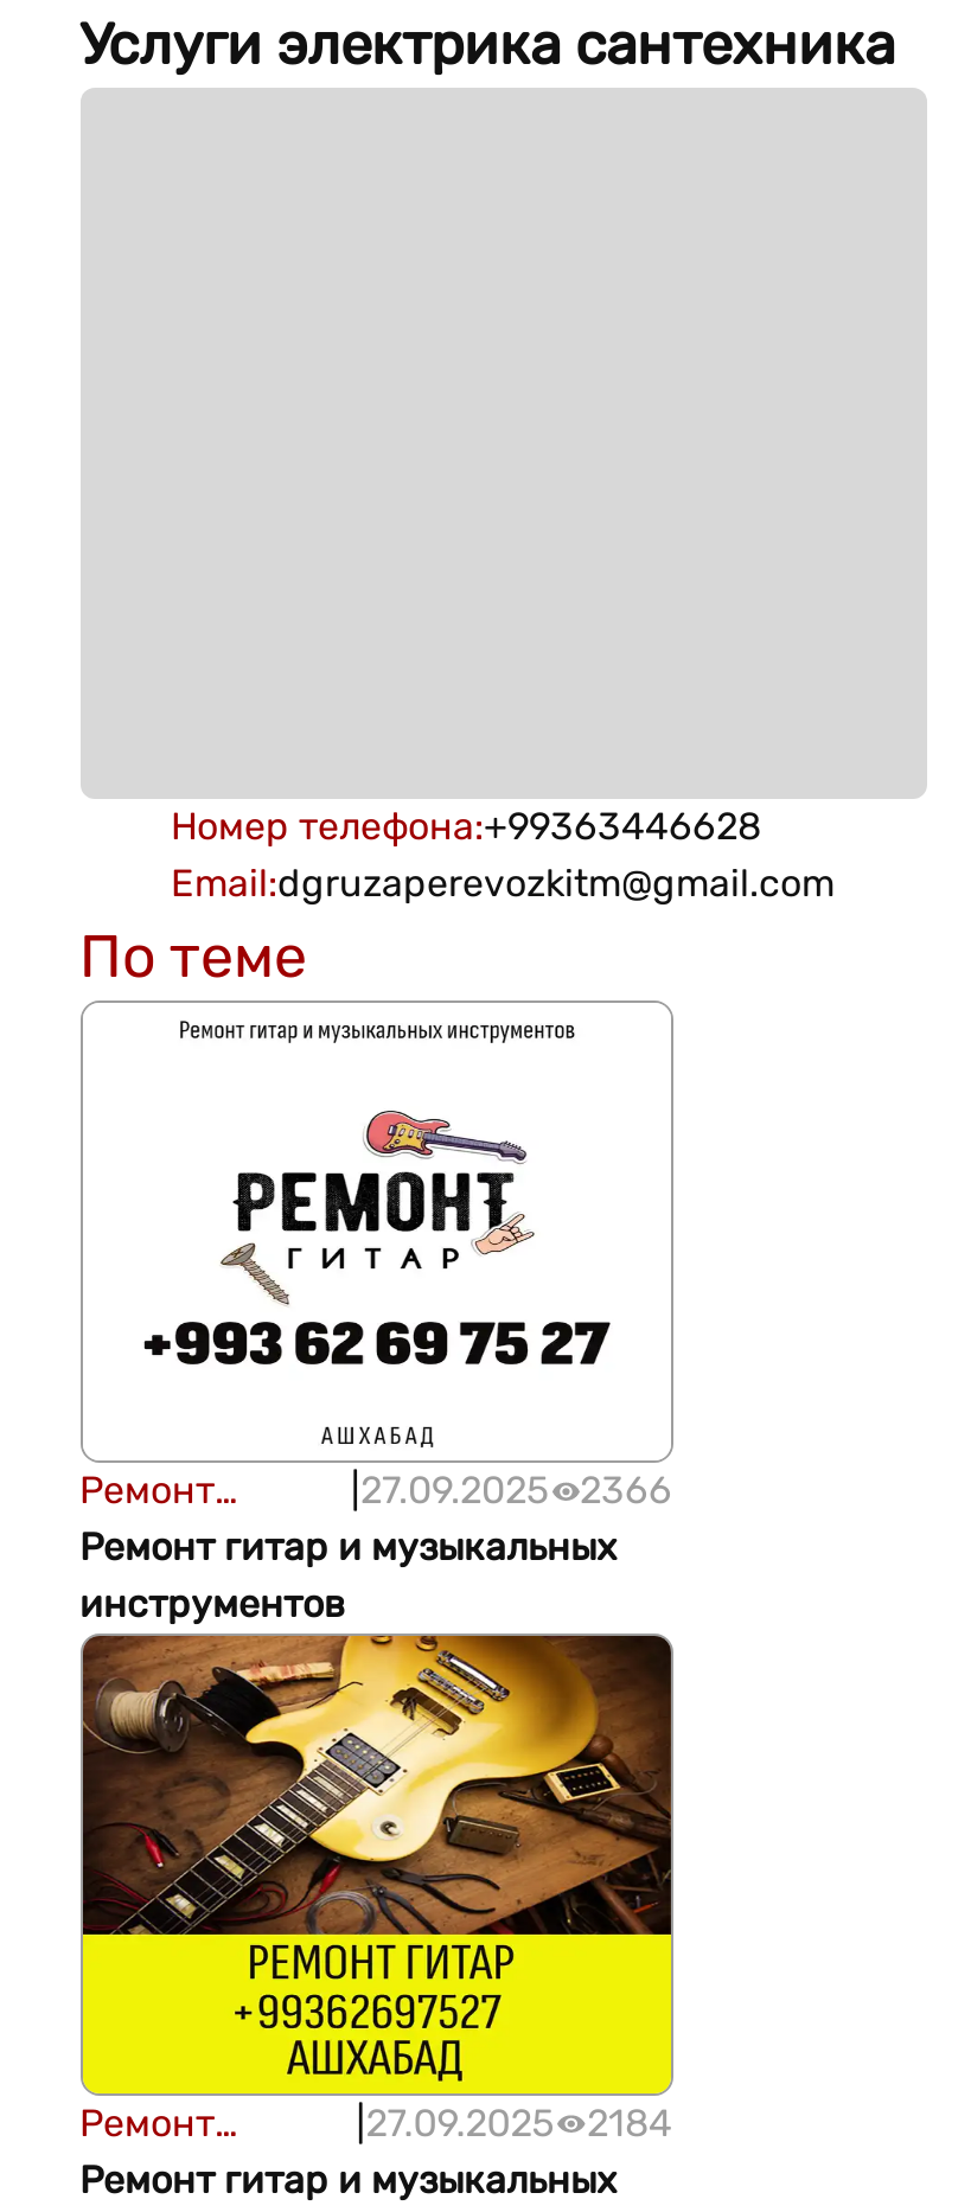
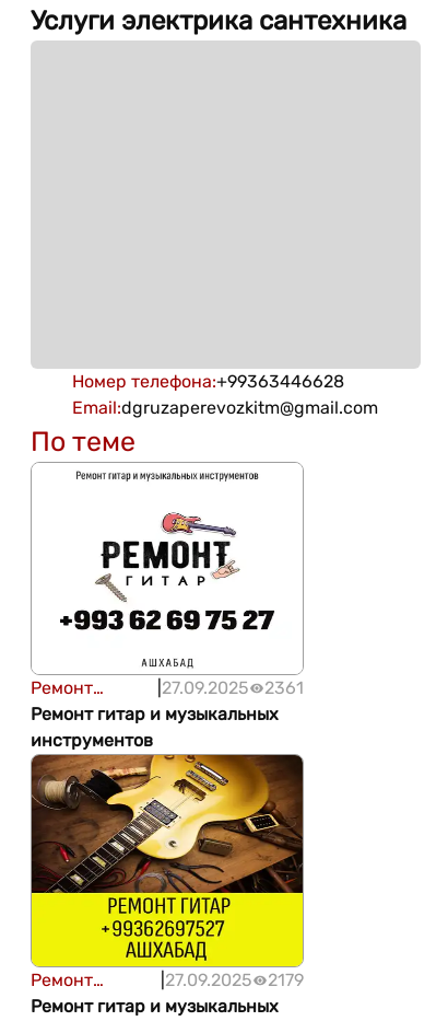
- 2366
+ 2361

- 2184
+ 2179
